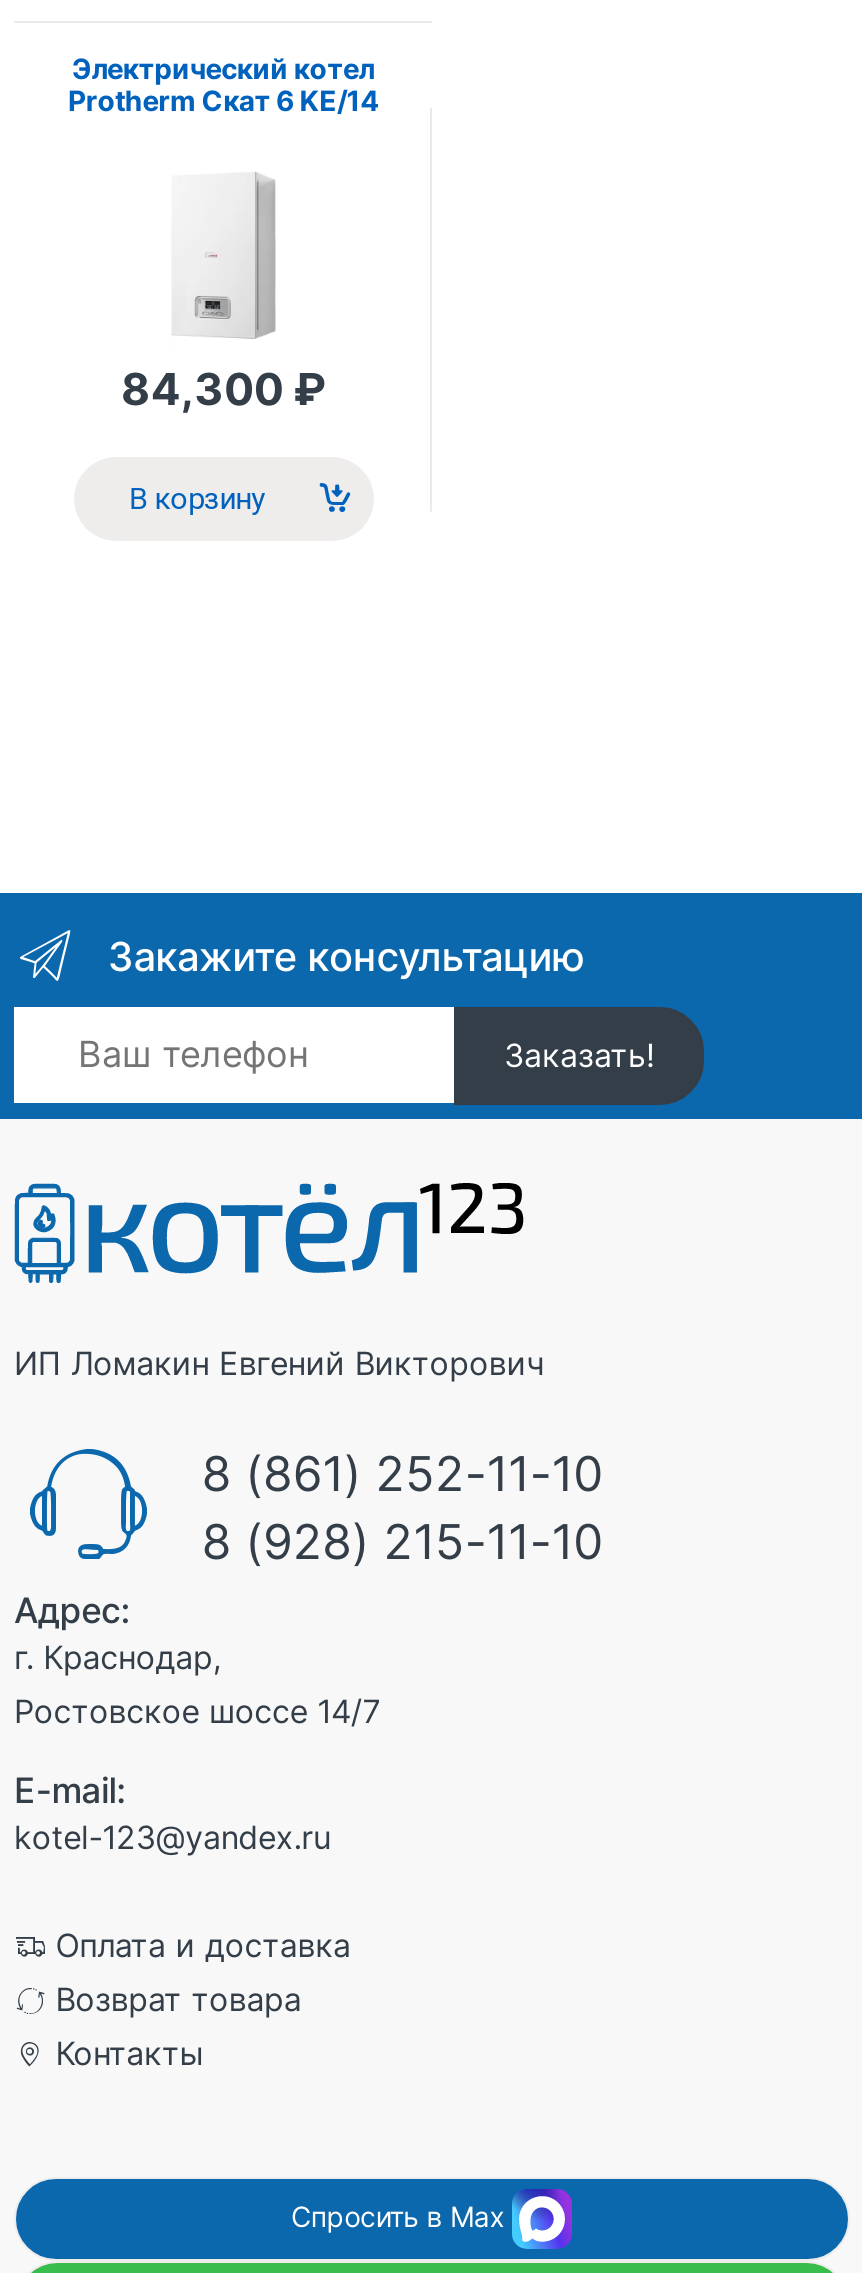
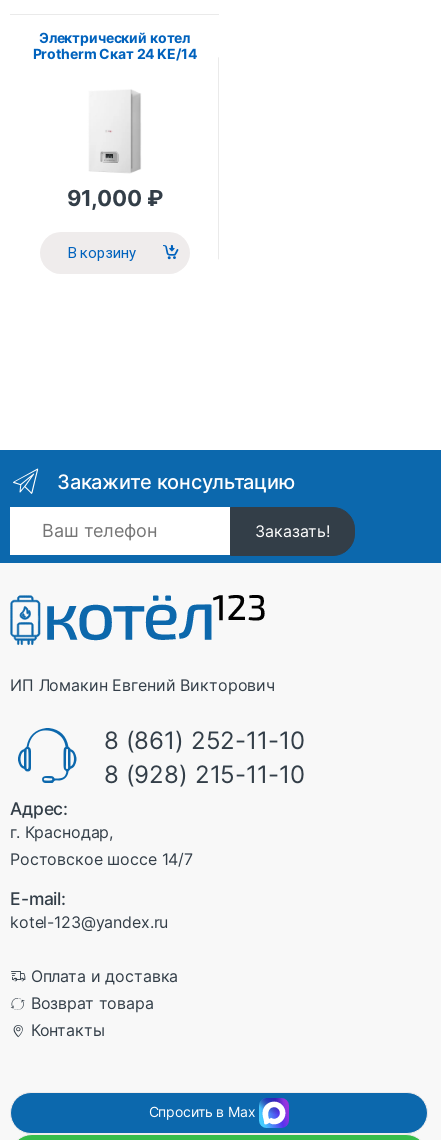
- Protherm Скат 6 KЕ/14
+ Protherm Скат 24 KE/14

- 84,300 ₽
+ 91,000 ₽
